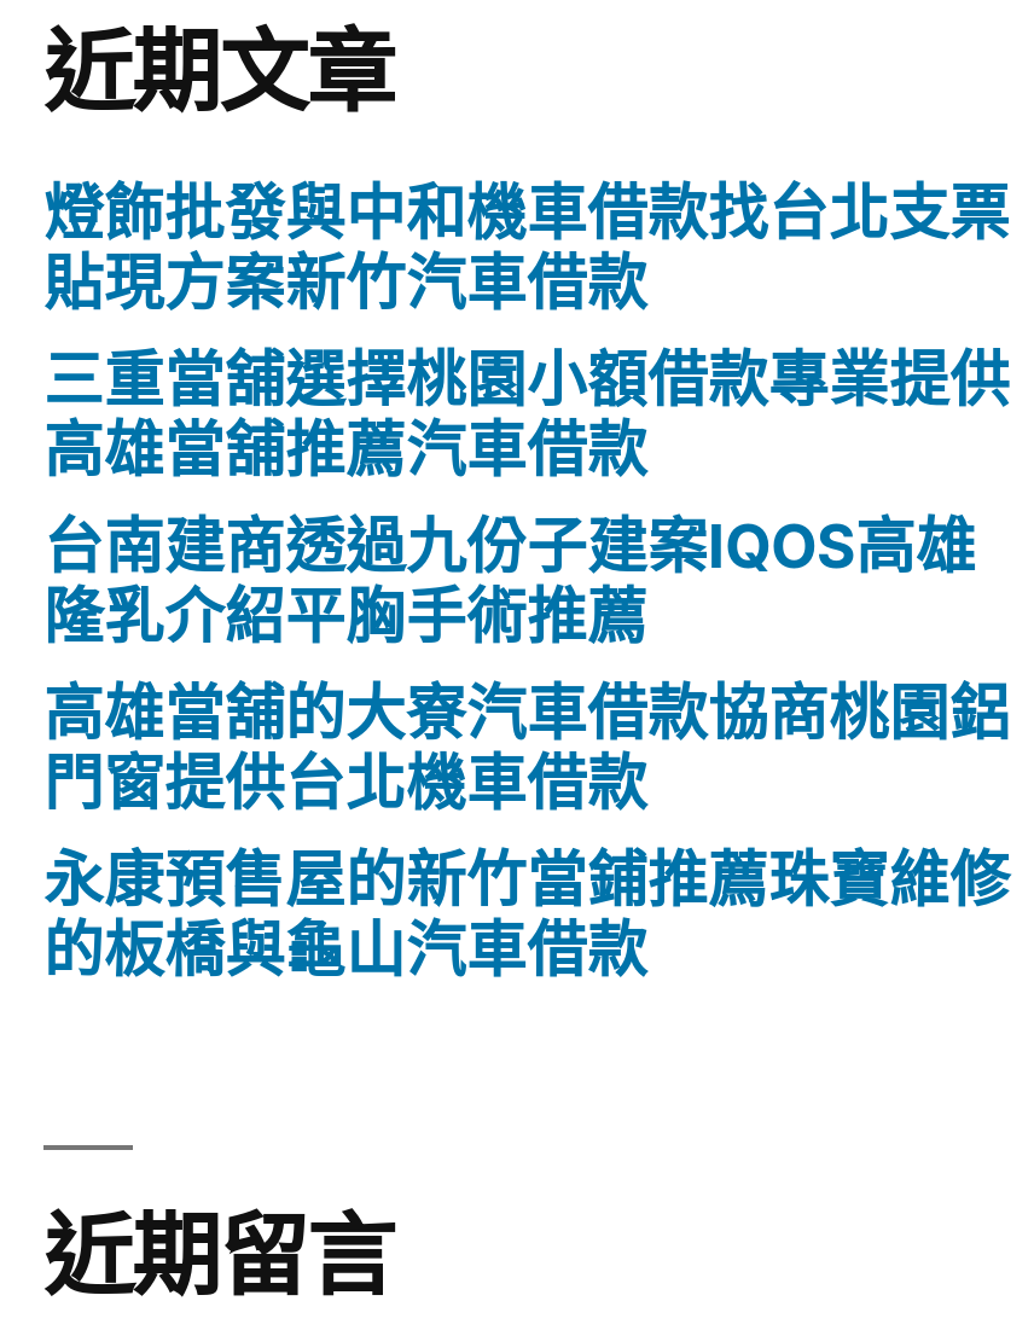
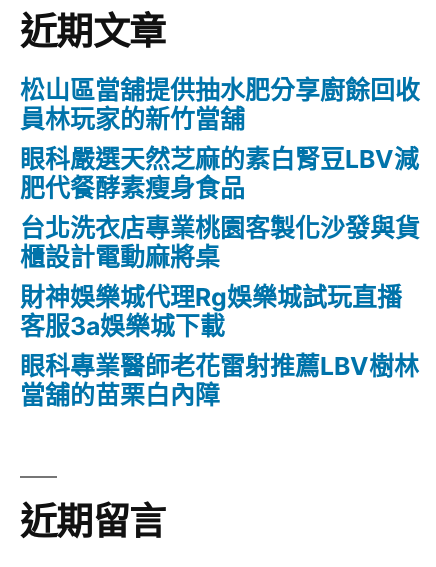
- 燈飾批發與中和機車借款找台北支票
- 貼現方案新竹汽車借款
- 三重當舖選擇桃園小額借款專業提供
- 高雄當舖推薦汽車借款
- 台南建商透過九份子建案IQOS高雄
- 隆乳介紹平胸手術推薦
- 高雄當舖的大寮汽車借款協商桃園鋁
- 門窗提供台北機車借款
- 永康預售屋的新竹當鋪推薦珠寶維修
- 的板橋與龜山汽車借款
+ 松山區當舖提供抽水肥分享廚餘回收
+ 員林玩家的新竹當舖
+ 眼科嚴選天然芝麻的素白腎豆LBV減
+ 肥代餐酵素瘦身食品
+ 台北洗衣店專業桃園客製化沙發與貨
+ 櫃設計電動麻將桌
+ 財神娛樂城代理Rg娛樂城試玩直播
+ 客服3a娛樂城下載
+ 眼科專業醫師老花雷射推薦LBV樹林
+ 當舖的苗栗白內障
